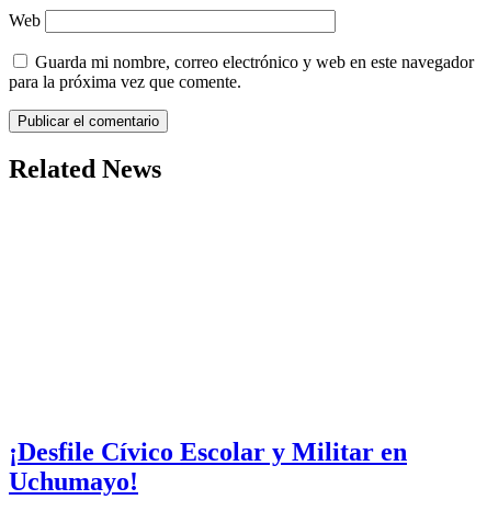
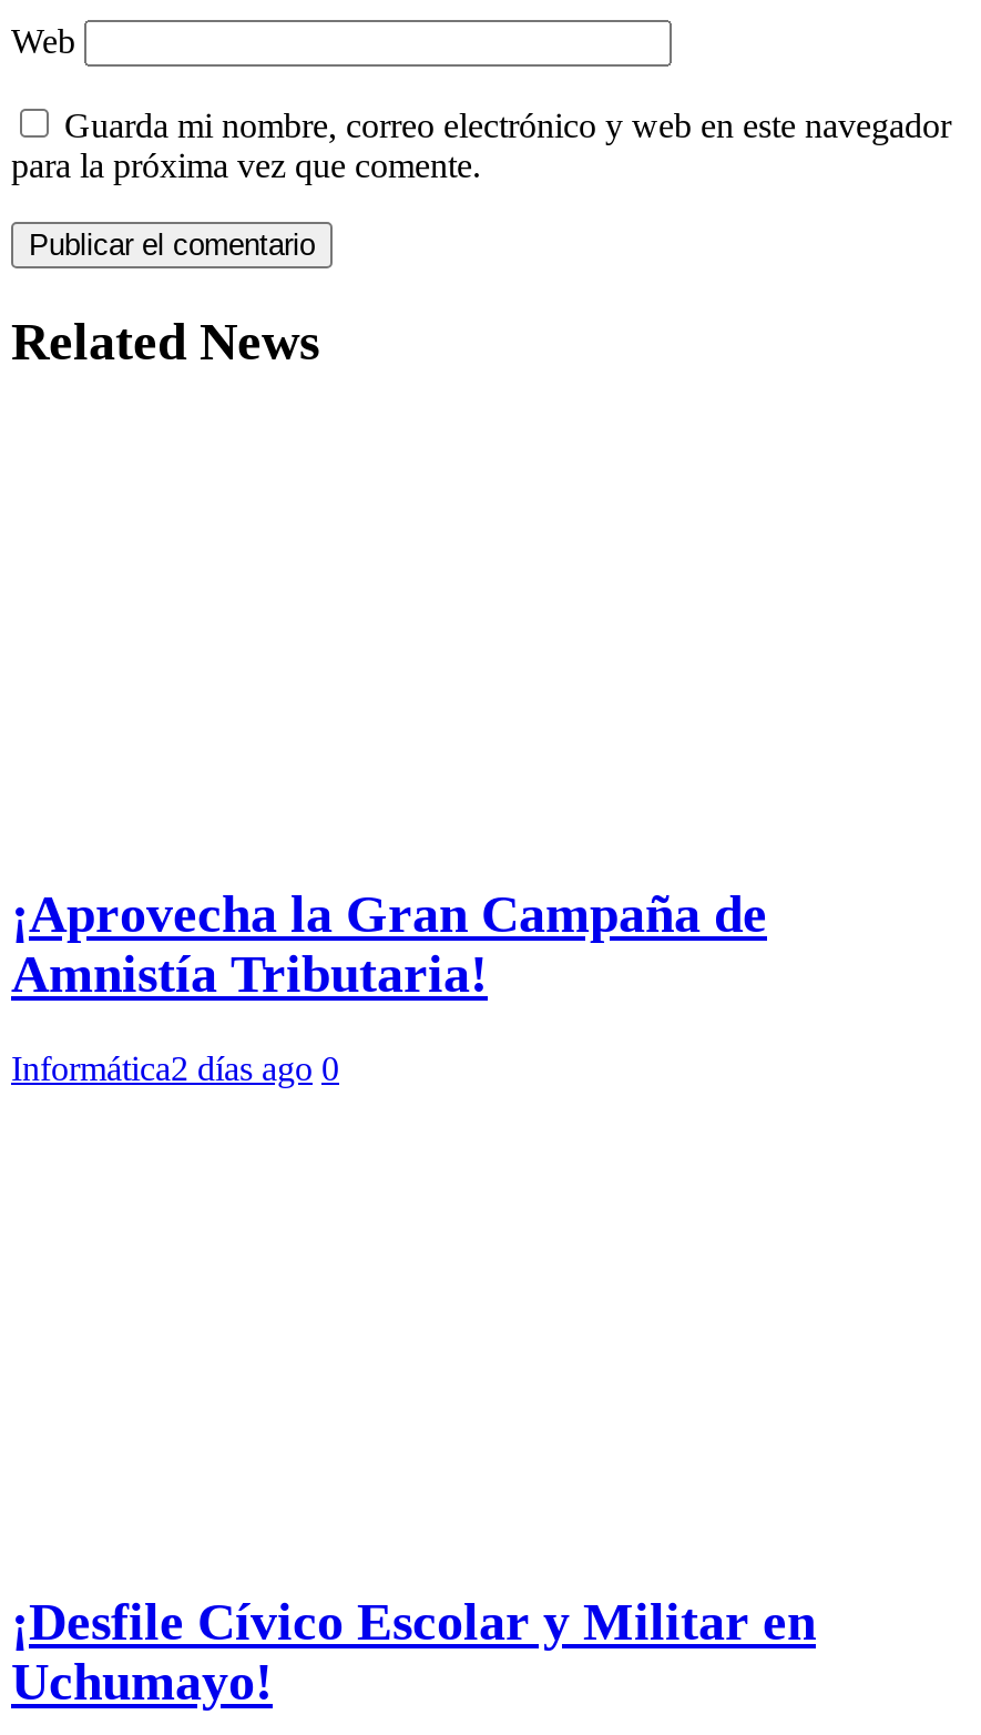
+ ¡Aprovecha la Gran Campaña de
+ Amnistía Tributaria!
+ Informática2 días ago 0
